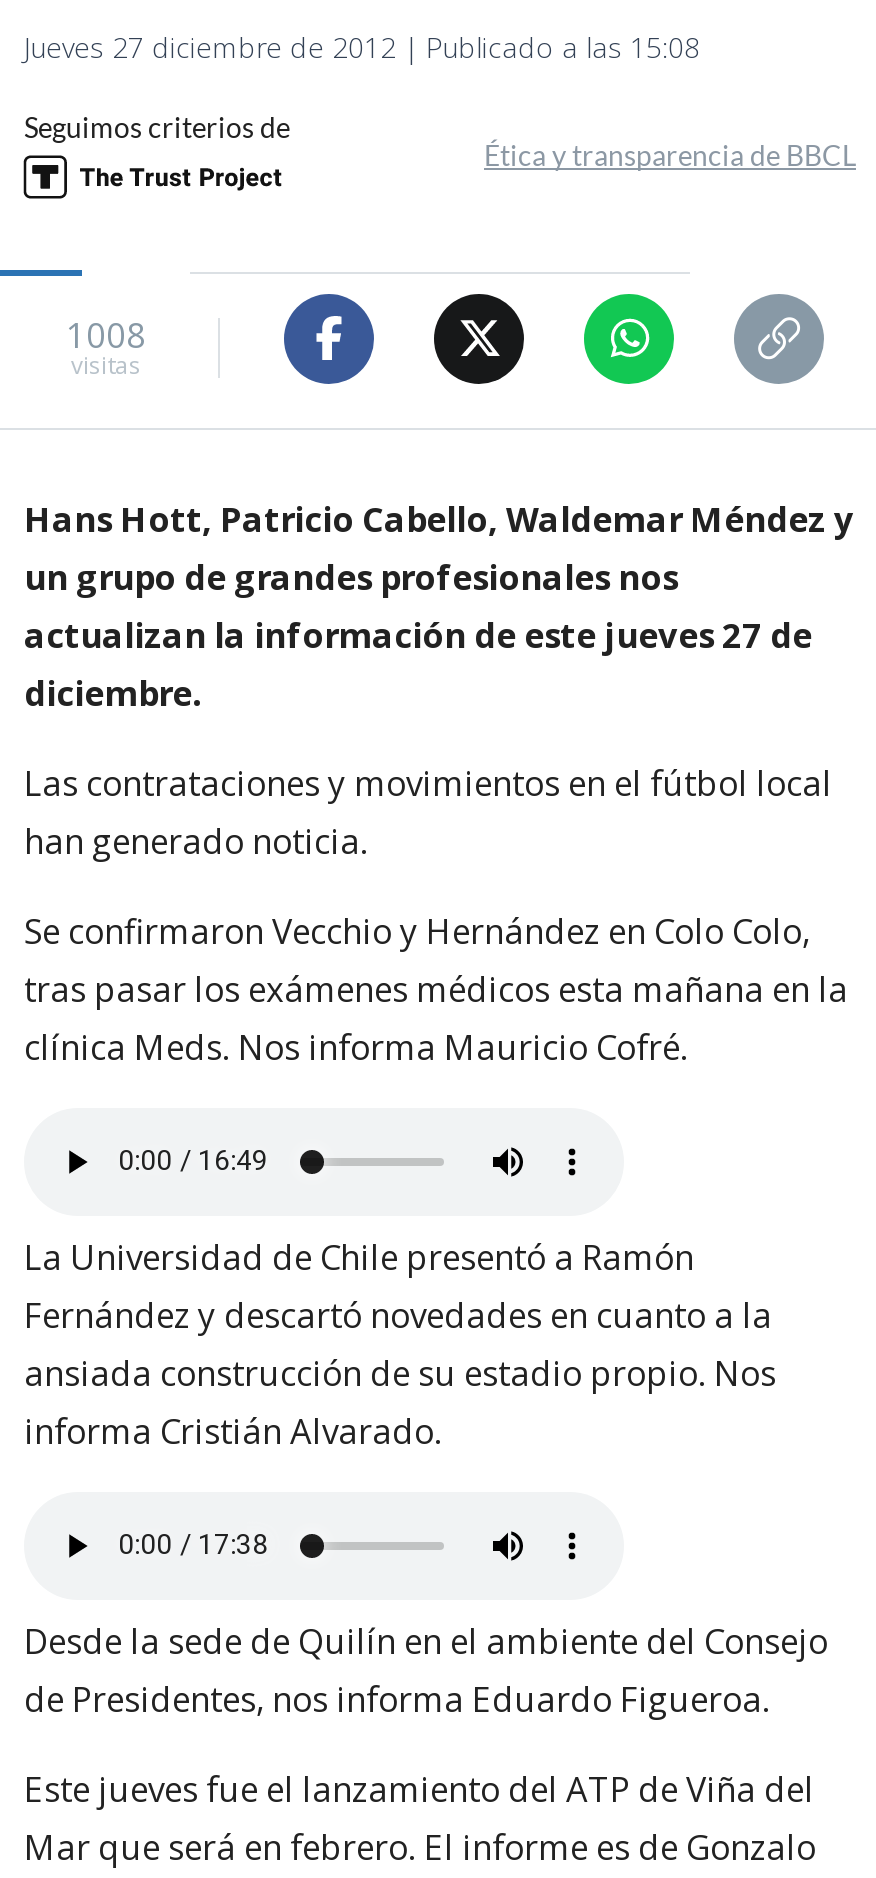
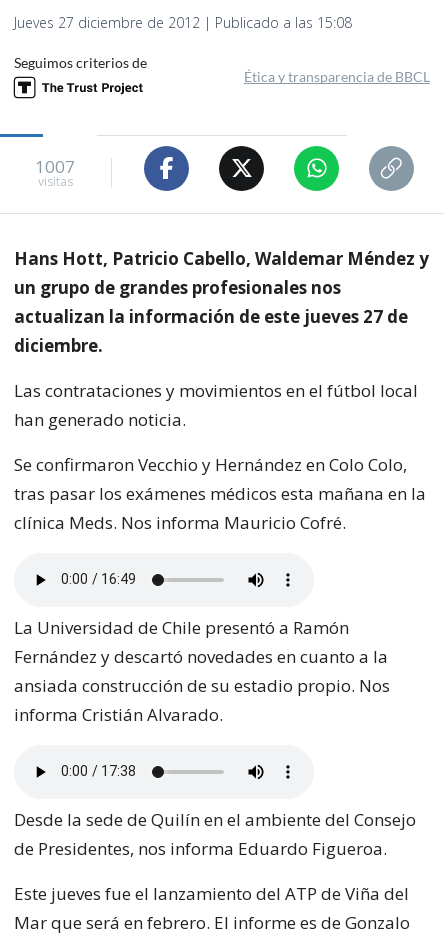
- 1008
+ 1007
